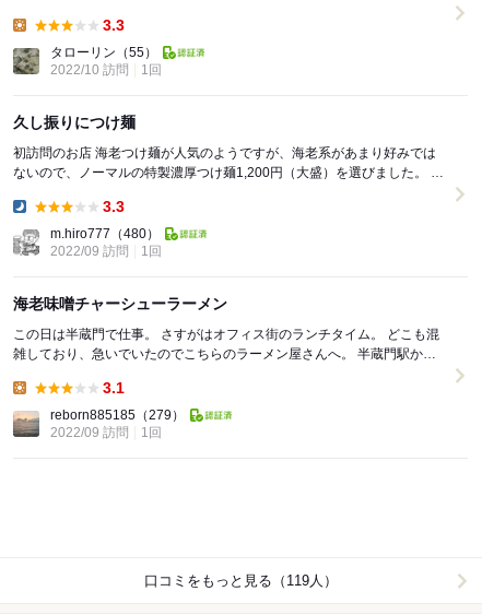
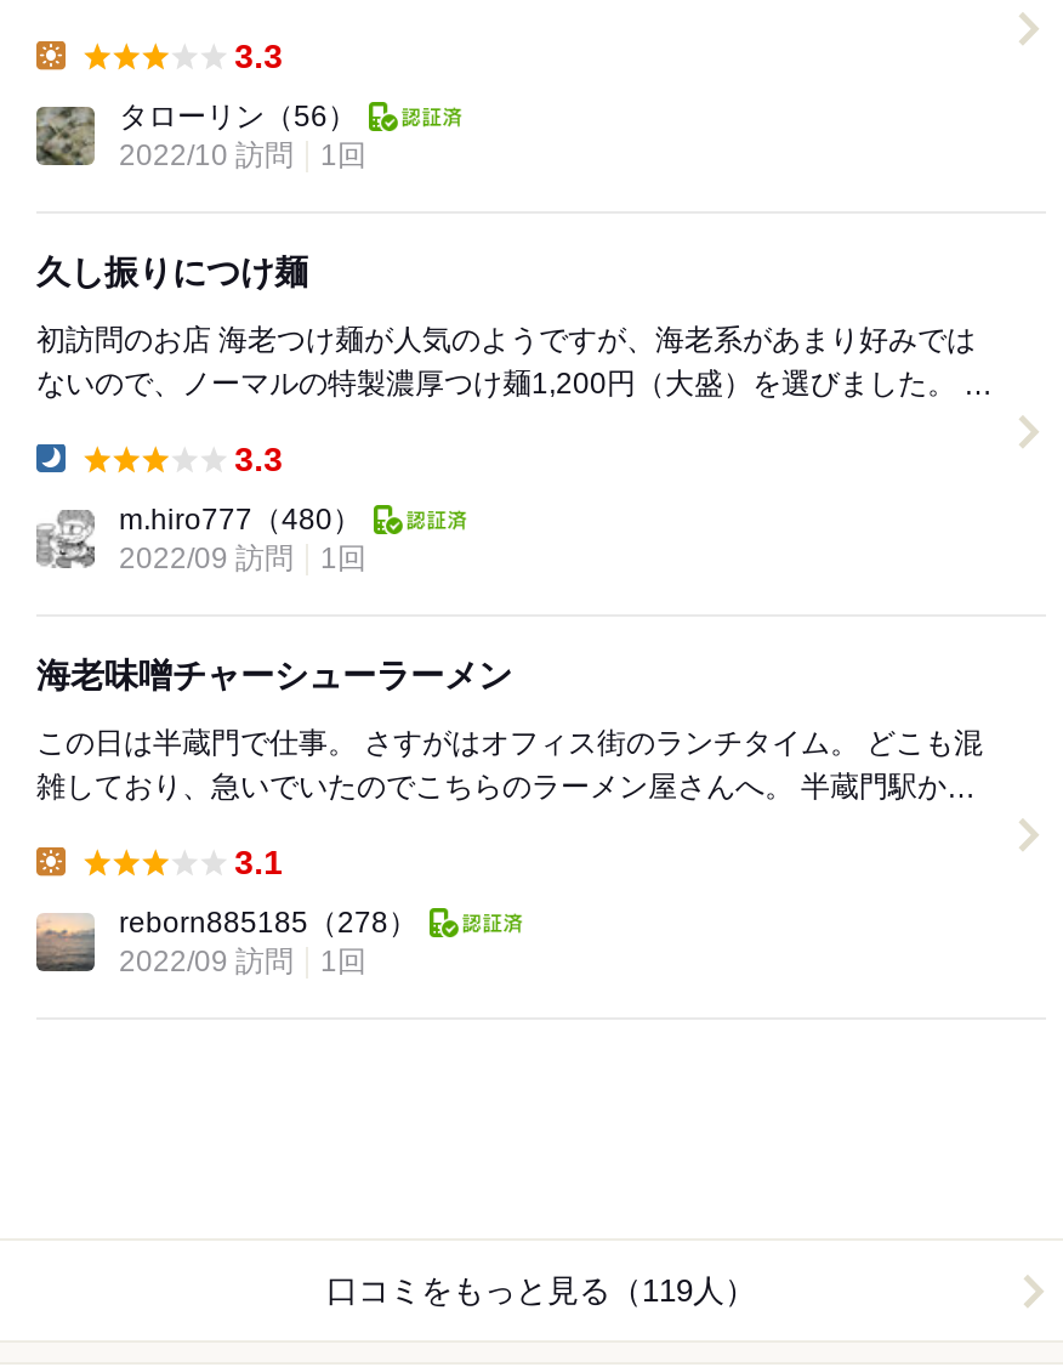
- タローリン（55）
+ タローリン（56）

- reborn885185（279）
+ reborn885185（278）
